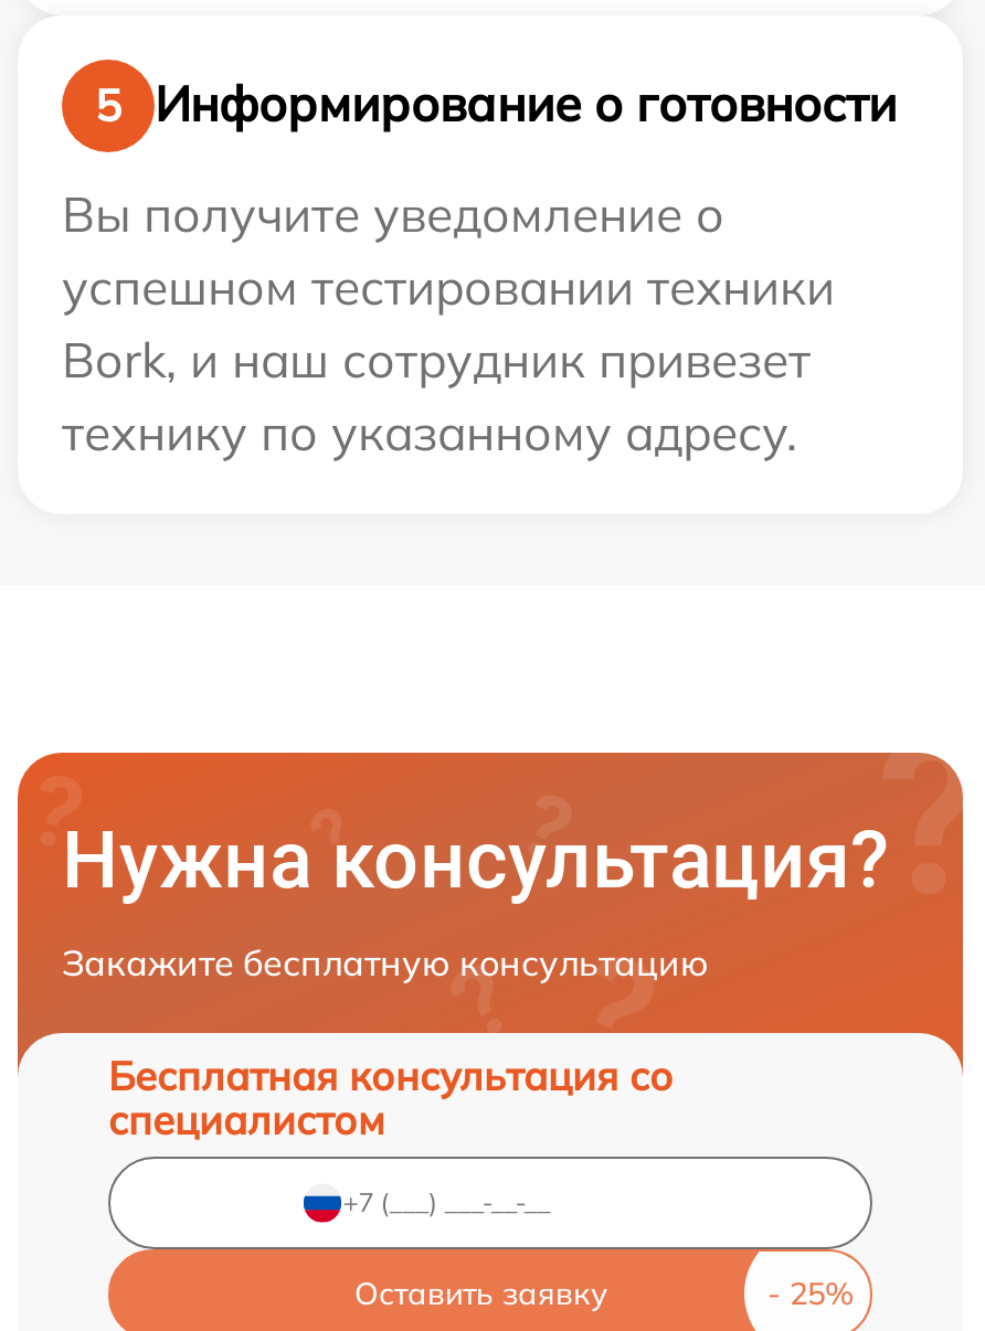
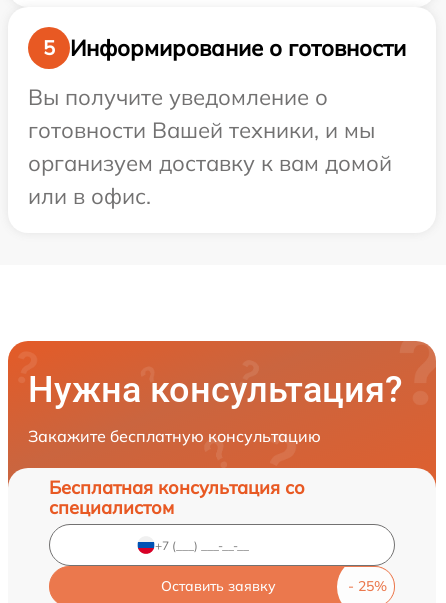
- успешном тестировании техники
- Bork, и наш сотрудник привезет
- технику по указанному адресу.
+ готовности Вашей техники, и мы
+ организуем доставку к вам домой
+ или в офис.
